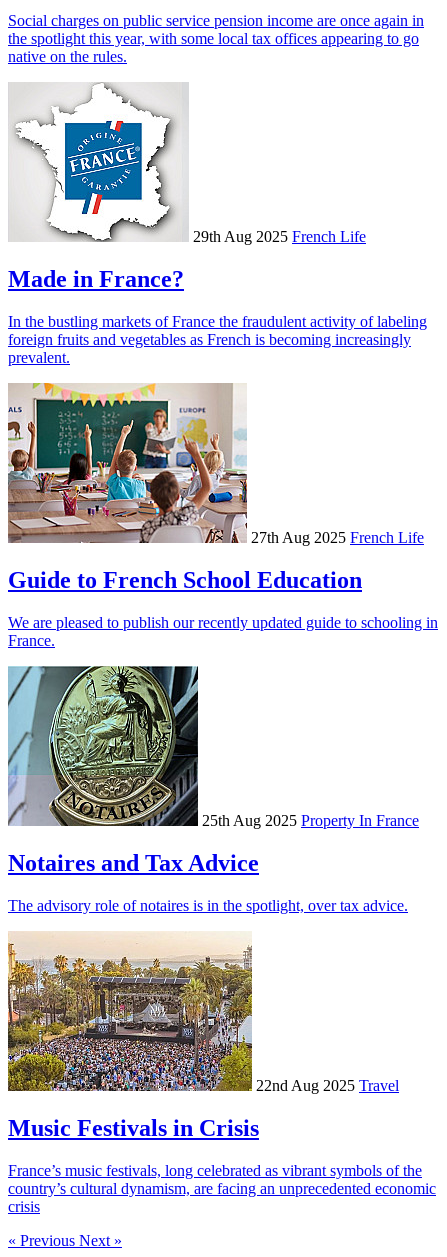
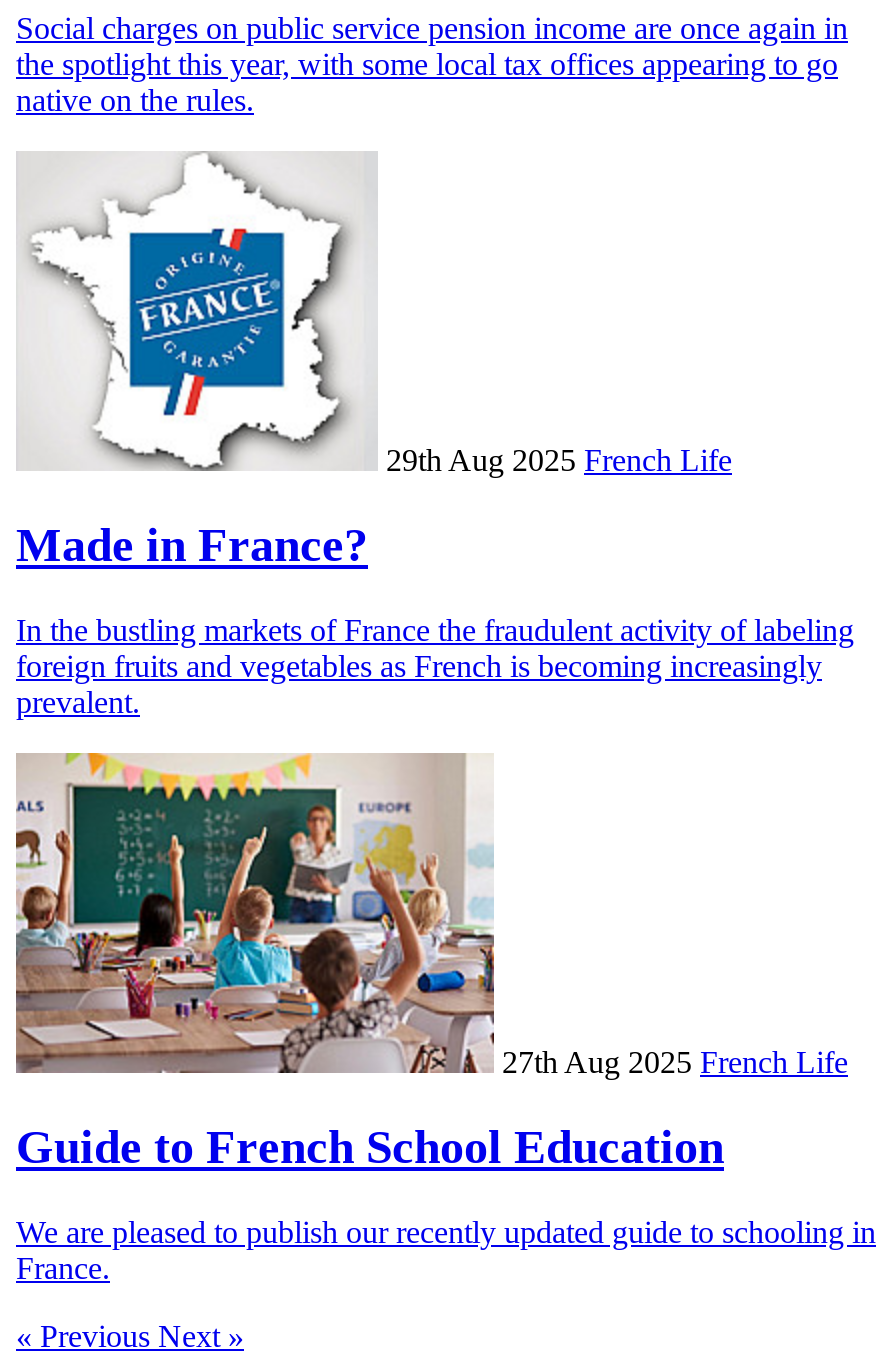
- [image]
- 25th Aug 2025 Property In France
- Notaires and Tax Advice
- The advisory role of notaires is in the spotlight, over tax advice.

- [image]
- 22nd Aug 2025 Travel
- Music Festivals in Crisis
- France’s music festivals, long celebrated as vibrant symbols of the
- country’s cultural dynamism, are facing an unprecedented economic
- crisis
